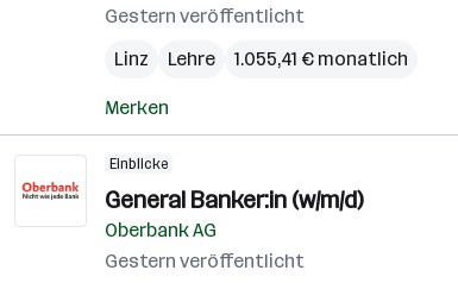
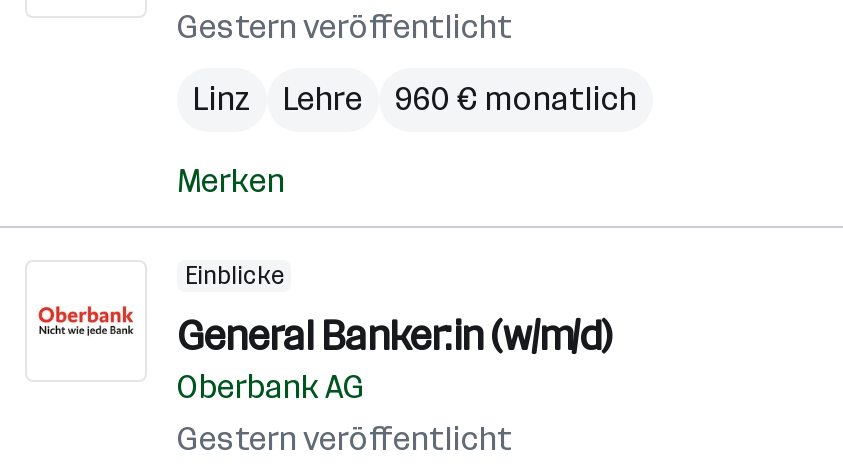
- Linz Lehre 1.055,41 € monatlich
+ Linz Lehre 960 € monatlich
